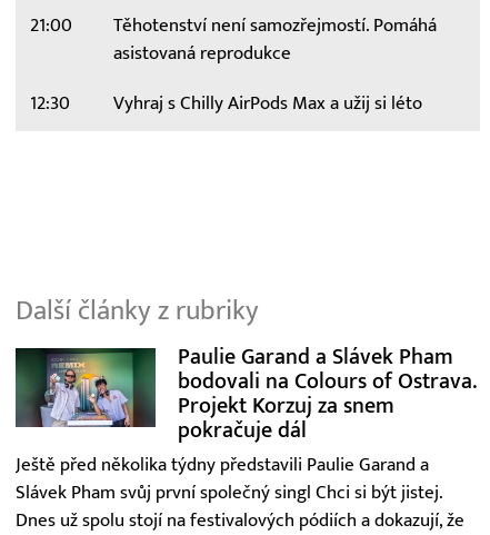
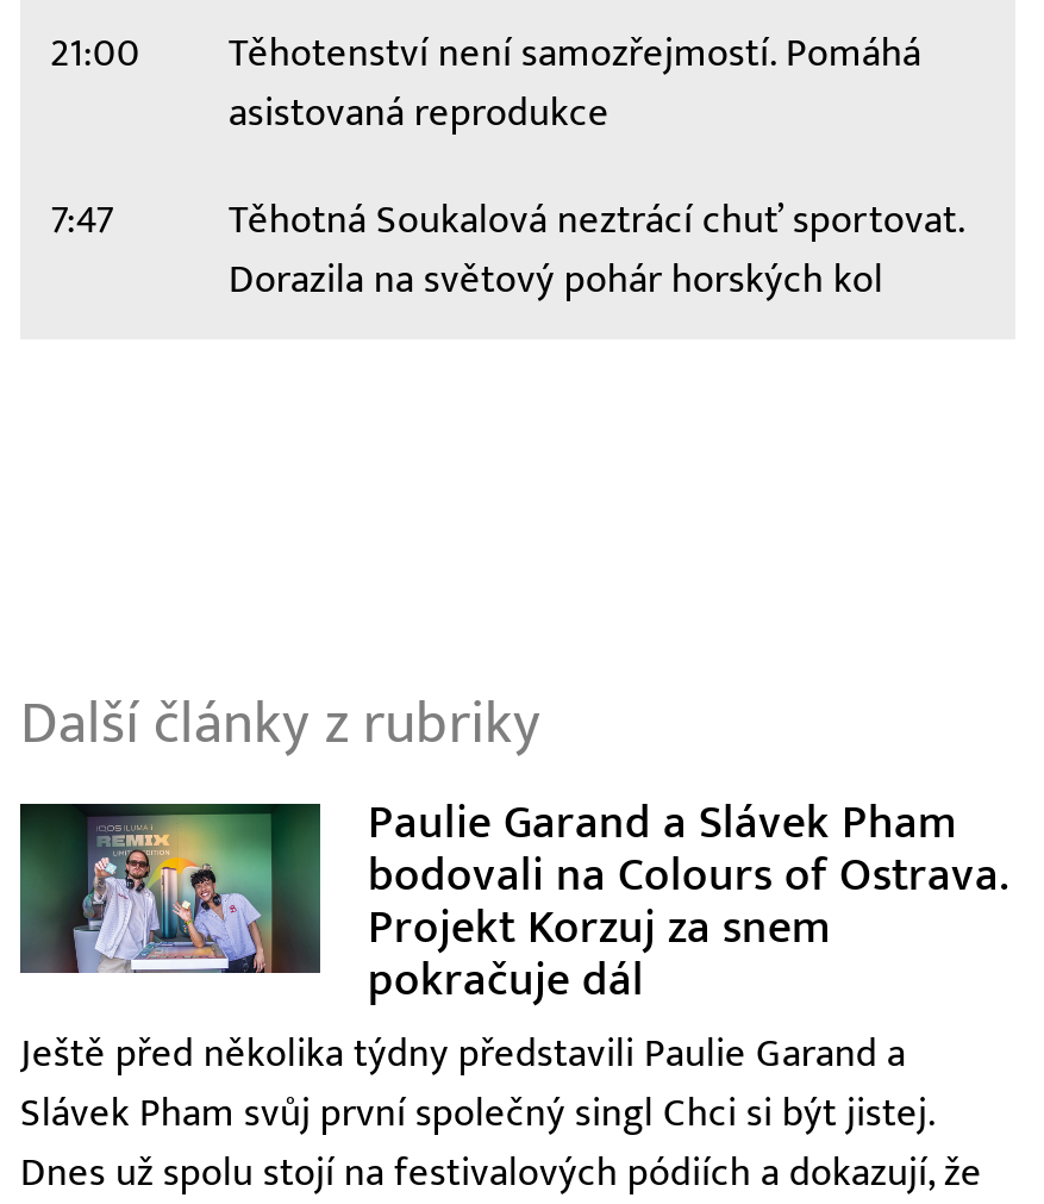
- 12:30
- Vyhraj s Chilly AirPods Max a užij si léto
+ 7:47
+ Těhotná Soukalová neztrácí chuť sportovat.
+ Dorazila na světový pohár horských kol
